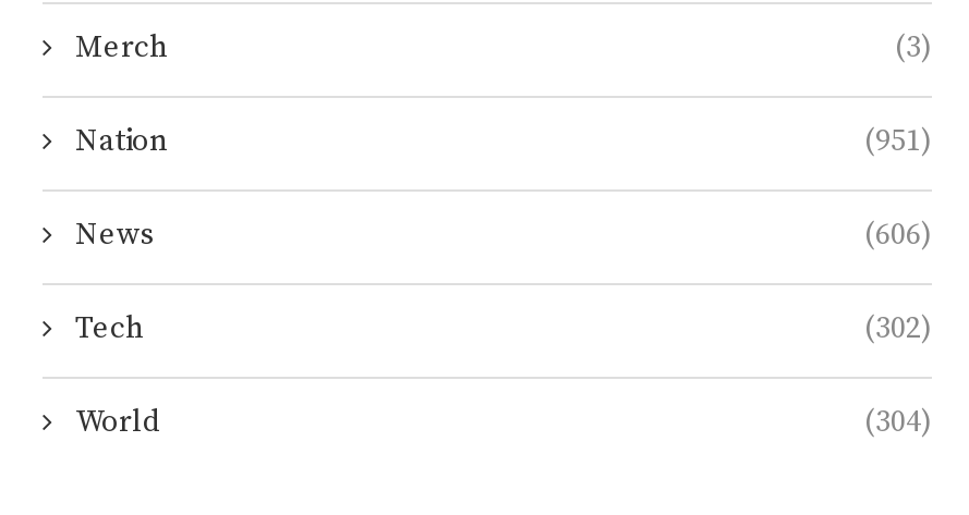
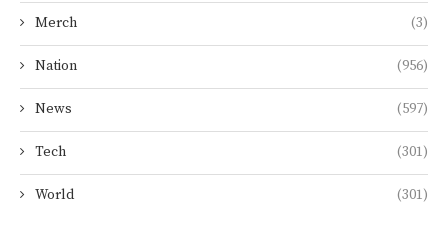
- (951)
+ (956)

- (606)
+ (597)

- (302)
+ (301)

- (304)
+ (301)
